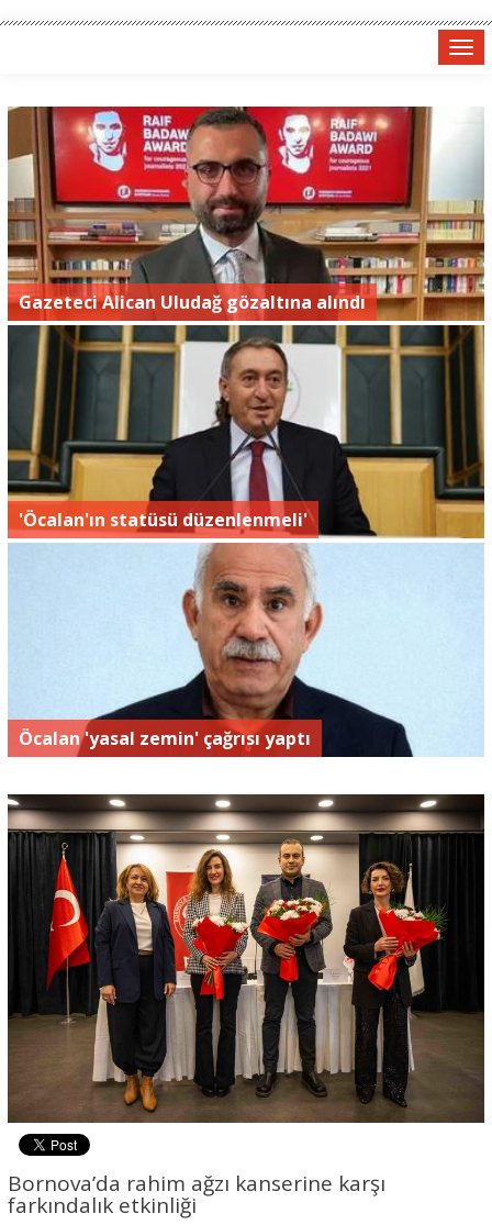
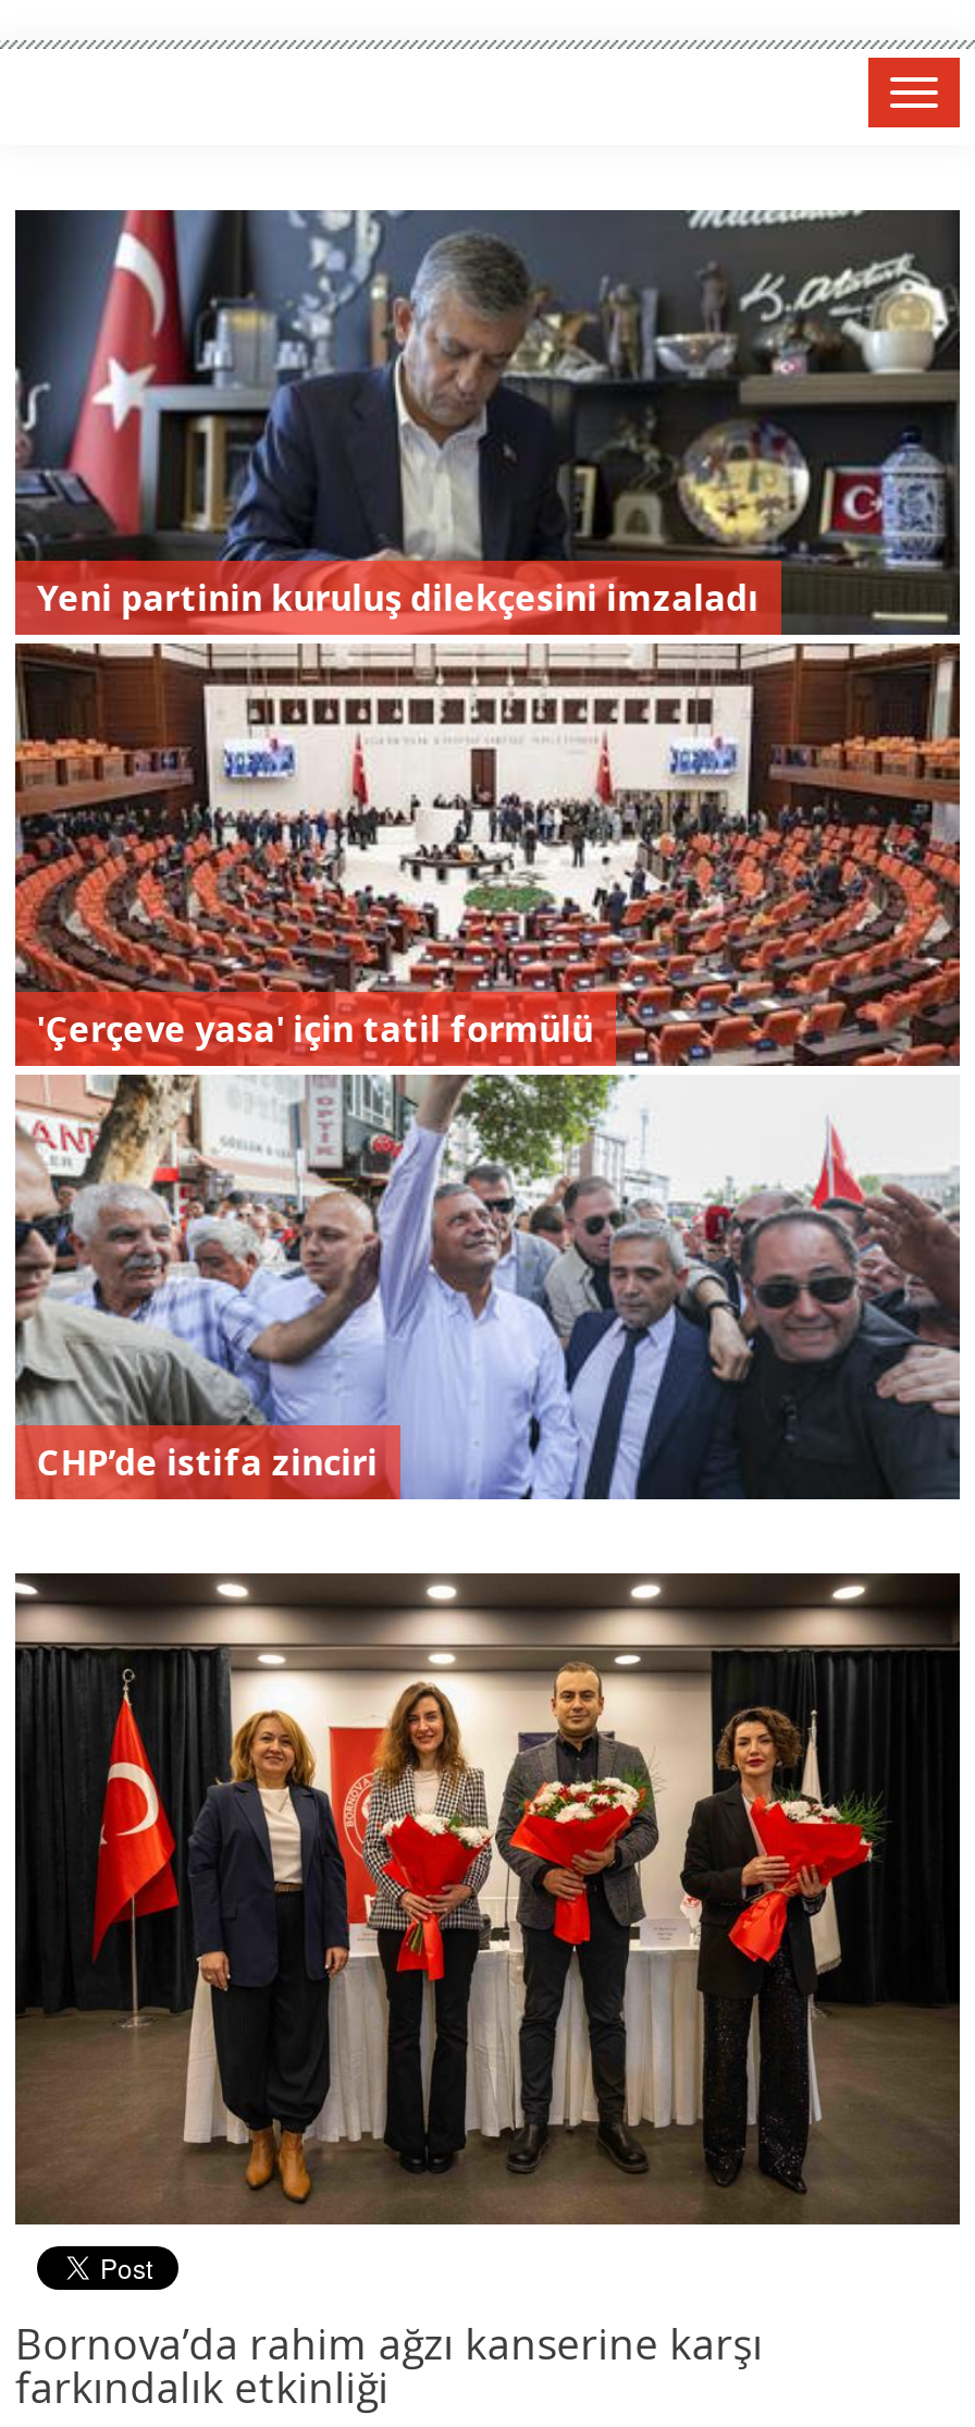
- [image]
- Gazeteci Alican Uludağ gözaltına alındı
+ [image]
+ Yeni partinin kuruluş dilekçesini imzaladı

- 'Öcalan'ın statüsü düzenlenmeli'
+ 'Çerçeve yasa' için tatil formülü

- Öcalan 'yasal zemin' çağrısı yaptı
+ CHP’de istifa zinciri
